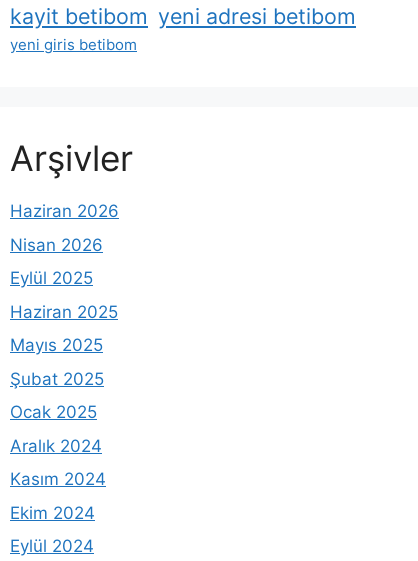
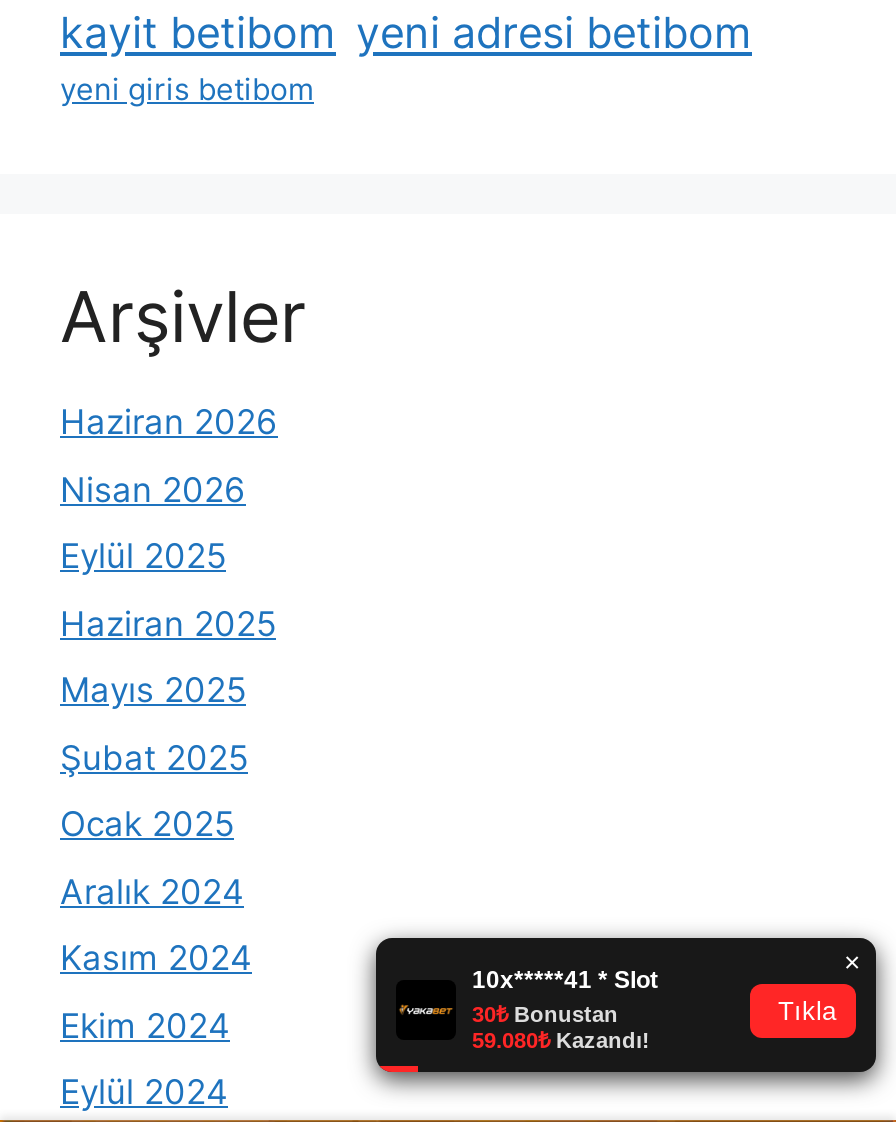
+ [image]
